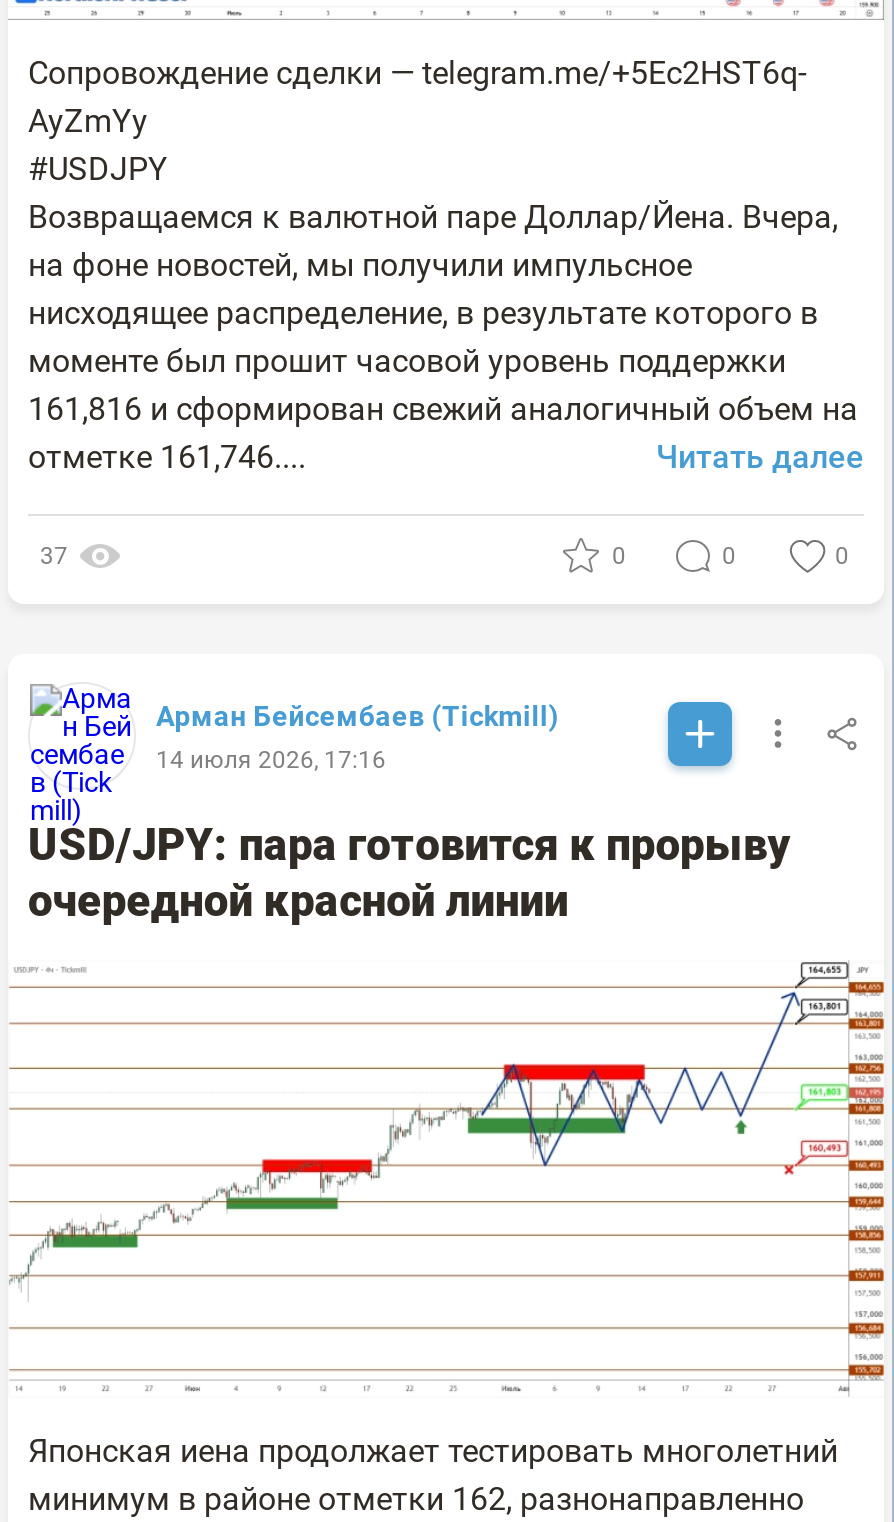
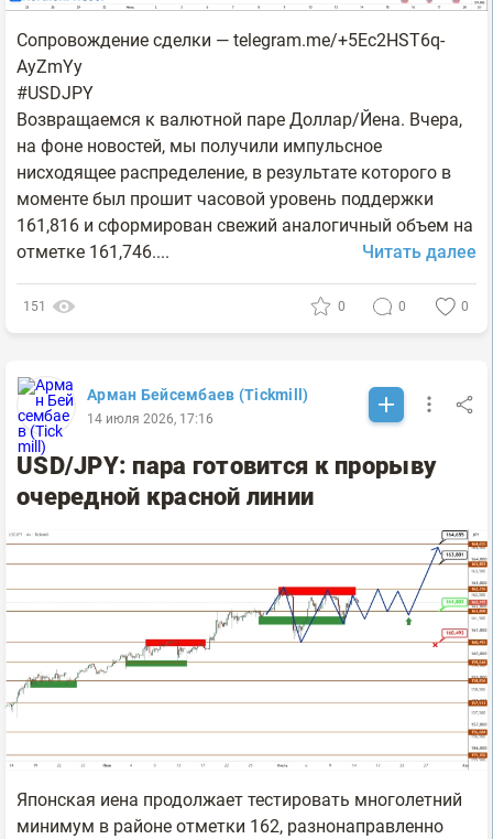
- 37
+ 151
